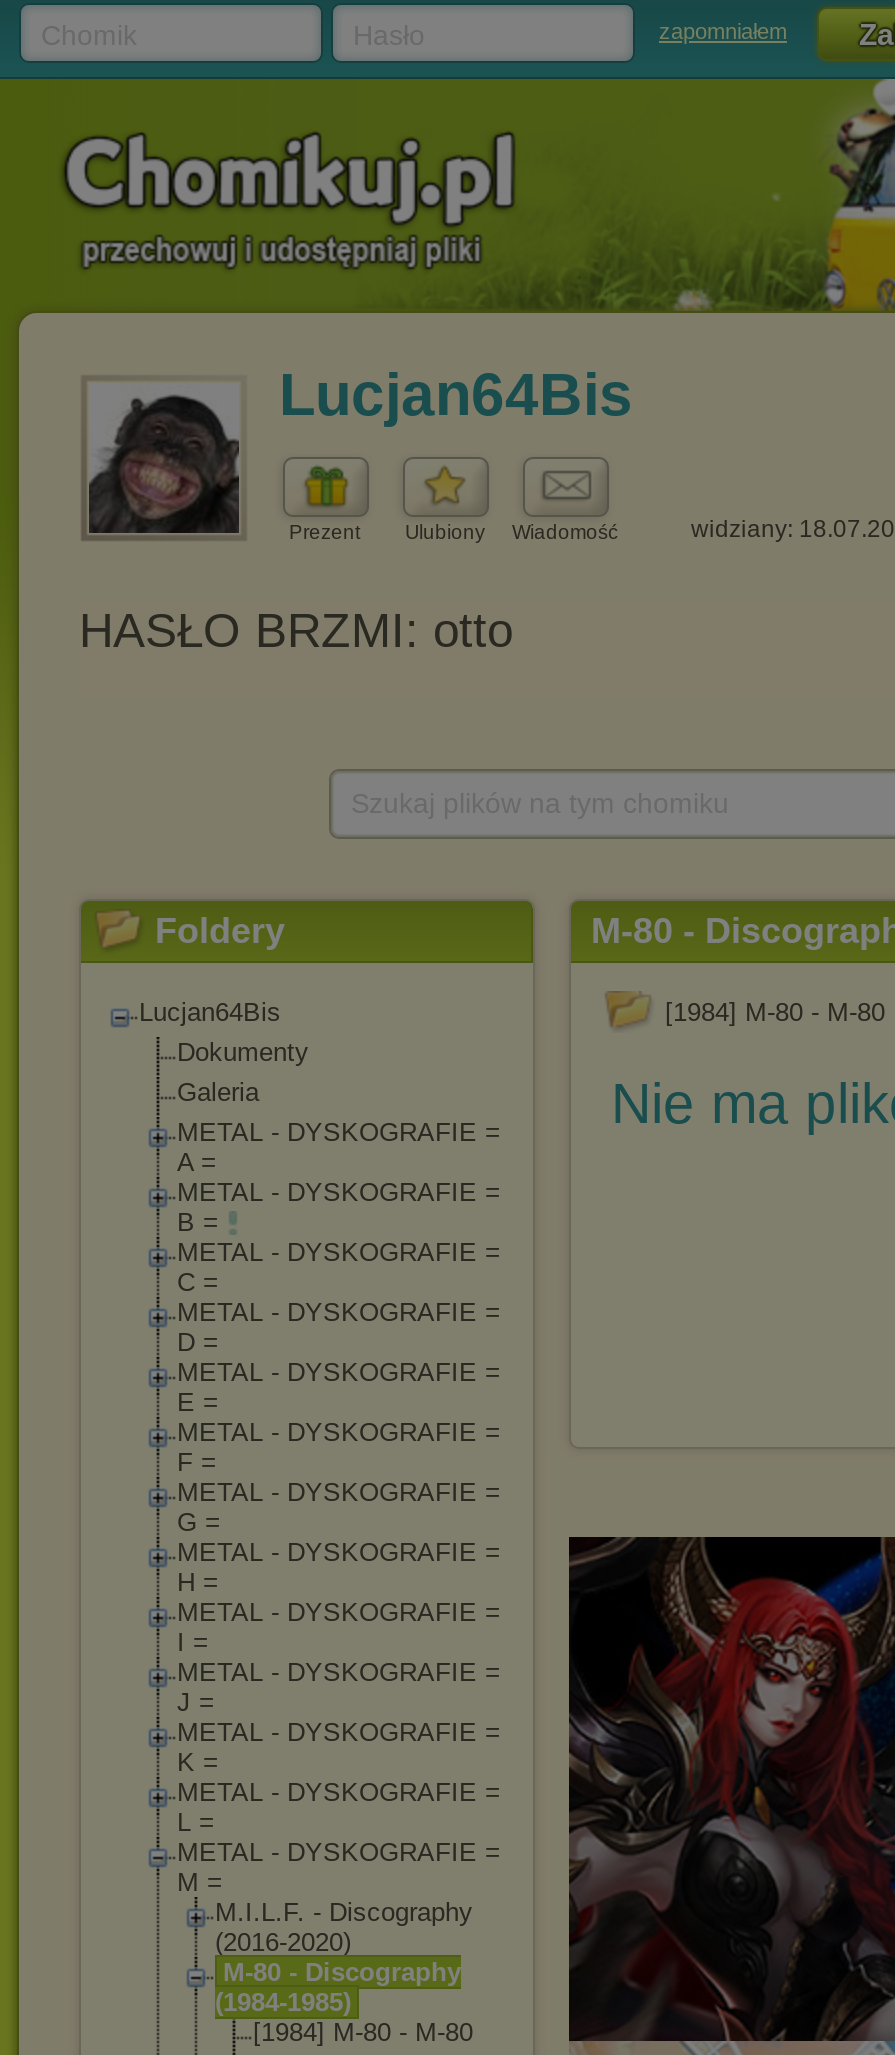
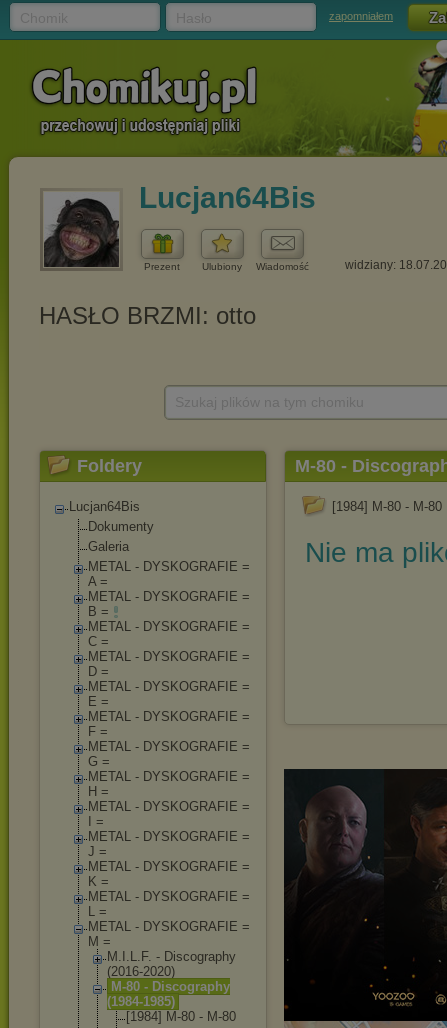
- [image]
+ [image]
